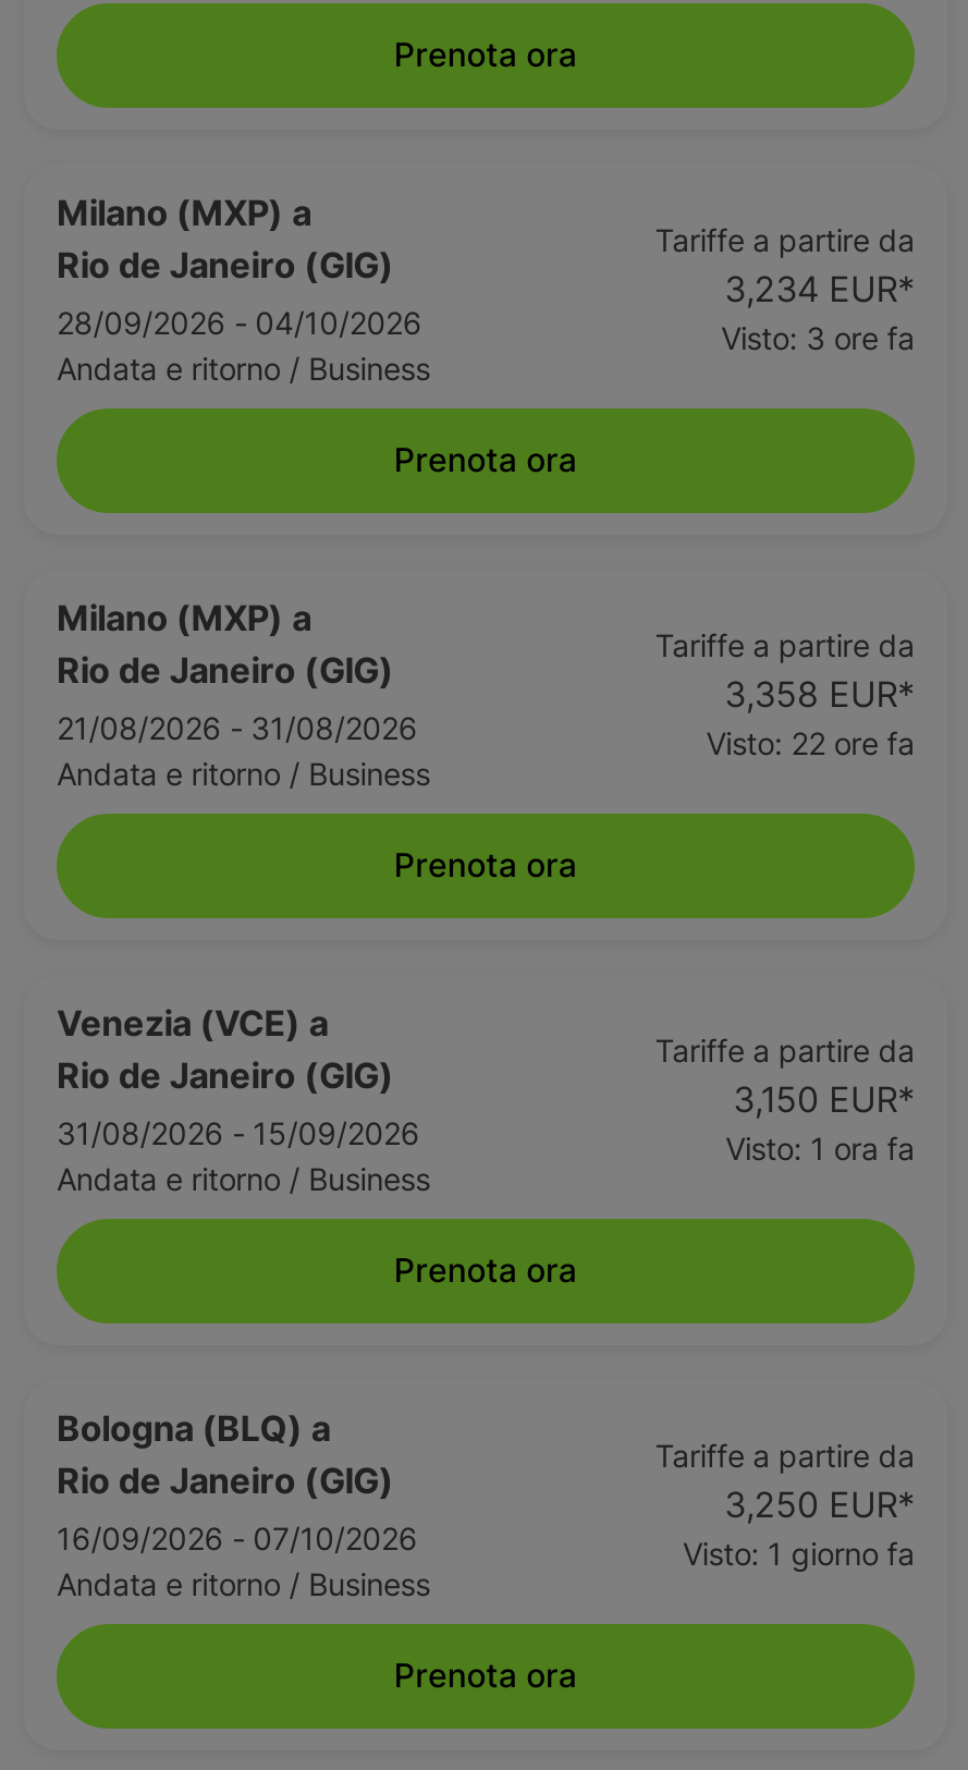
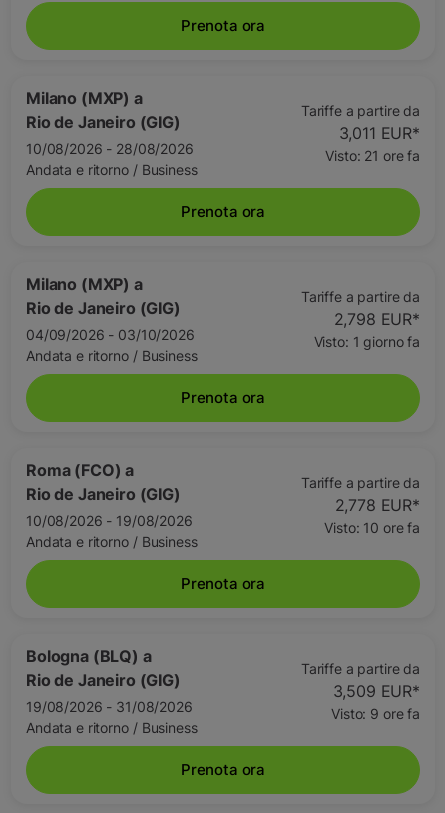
- 3,234 EUR*
+ 3,011 EUR*

- 28/09/2026 - 04/10/2026
+ 10/08/2026 - 28/08/2026

- Visto: 3 ore fa
+ Visto: 21 ore fa

- 3,358 EUR*
+ 2,798 EUR*

- 21/08/2026 - 31/08/2026
+ 04/09/2026 - 03/10/2026

- Visto: 22 ore fa

- Venezia (VCE) a
+ Roma (FCO) a

- 3,150 EUR*
+ 2,778 EUR*

- 31/08/2026 - 15/09/2026
+ 10/08/2026 - 19/08/2026

- Visto: 1 ora fa
+ Visto: 10 ore fa

- 3,250 EUR*
+ 3,509 EUR*

+ Visto: 9 ore fa

- 16/09/2026 - 07/10/2026
+ 19/08/2026 - 31/08/2026

moved up: Visto: 1 giorno fa
